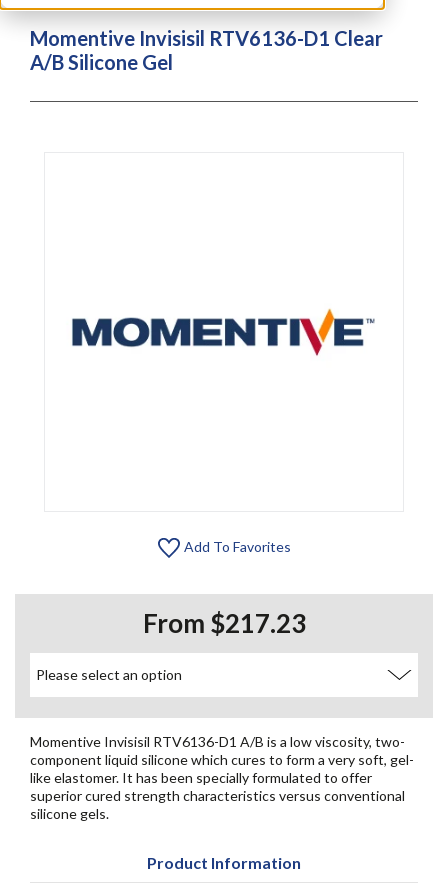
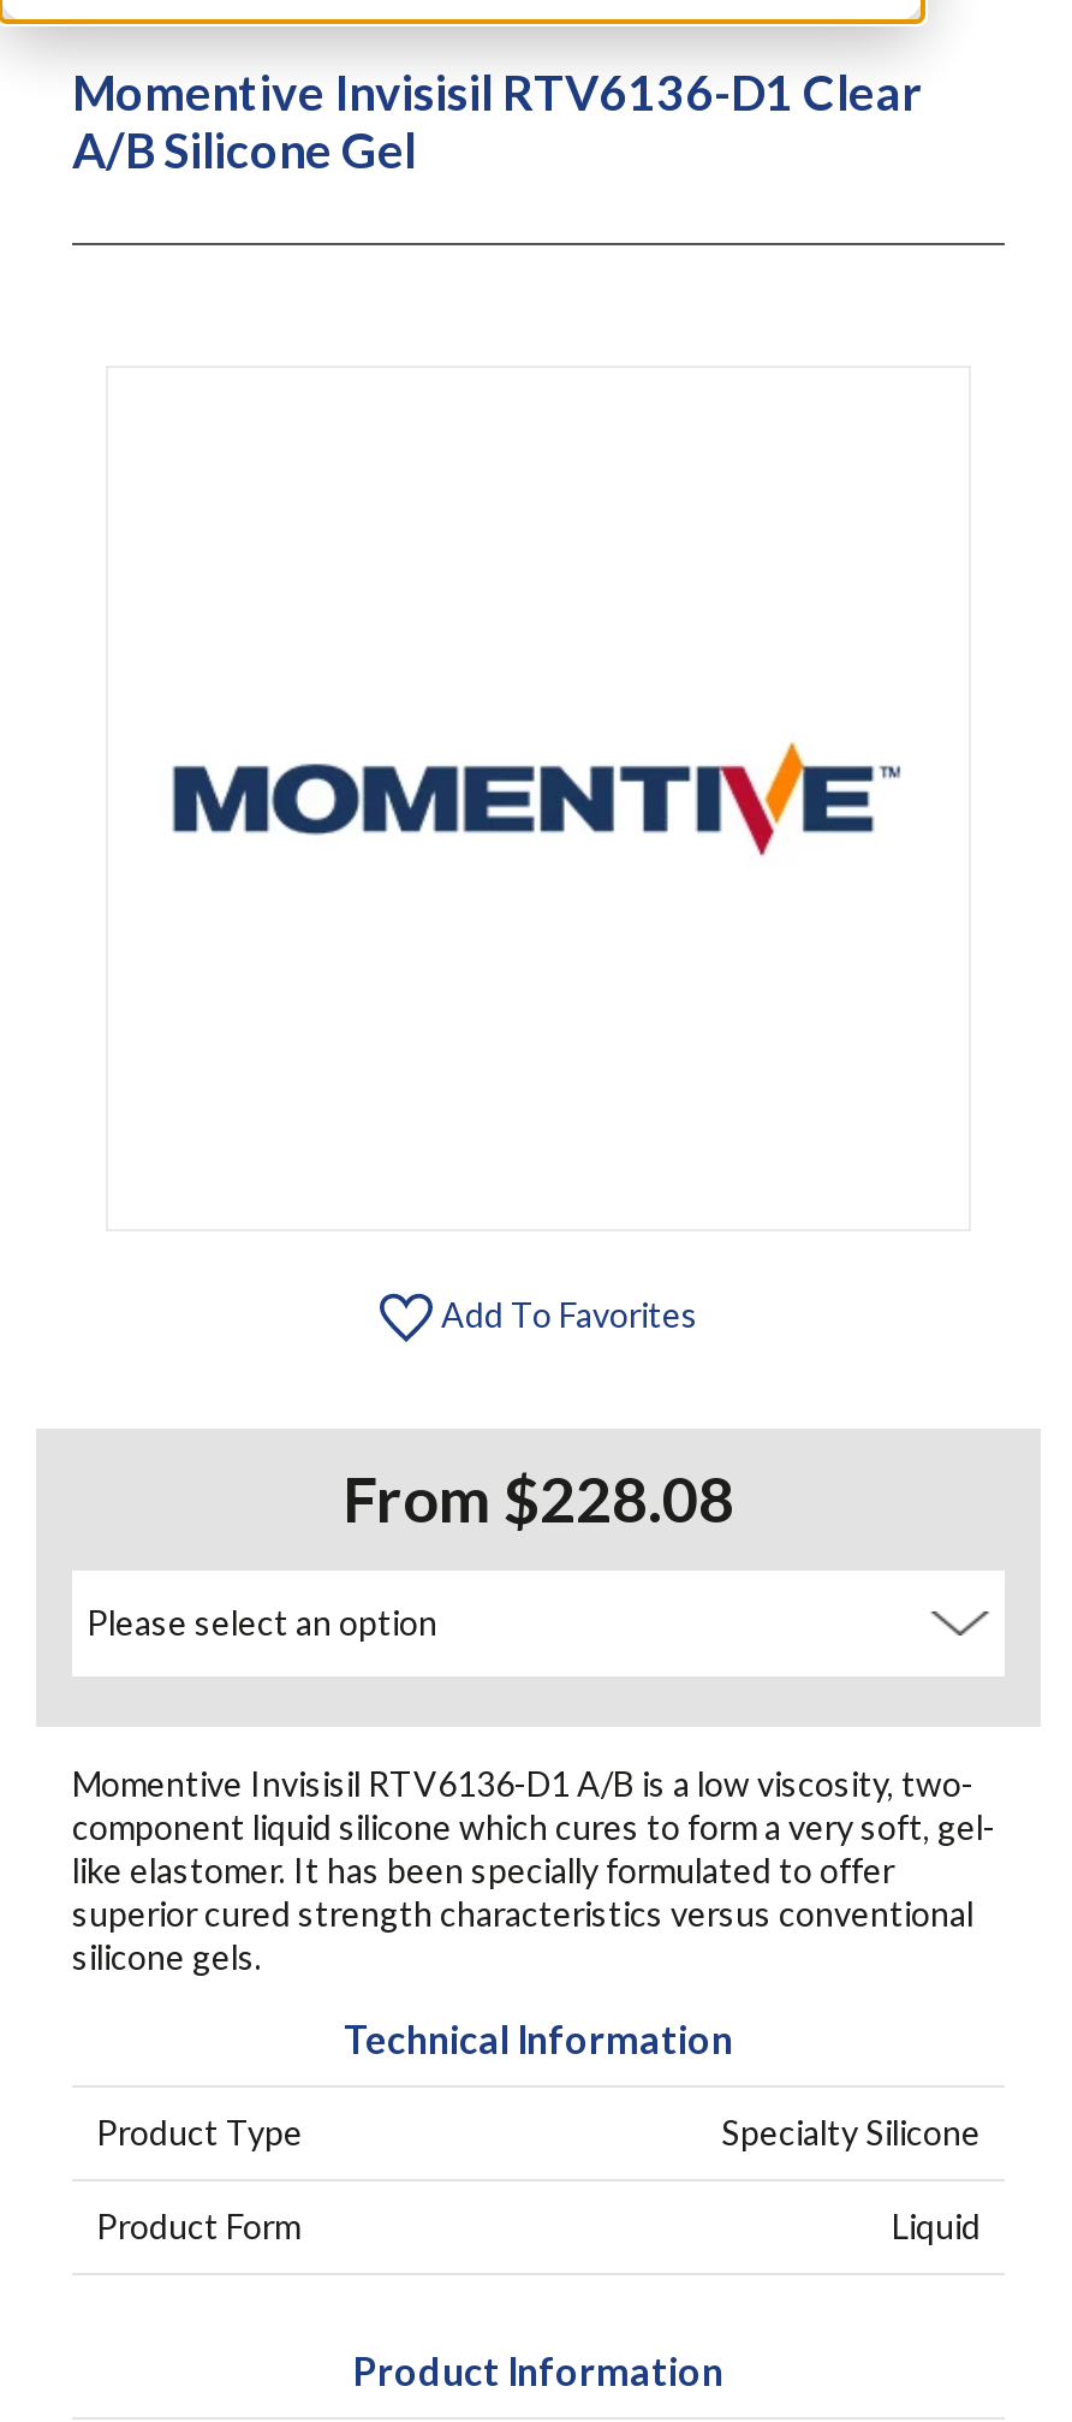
- From $217.23
+ From $228.08

+ Technical Information
+ Product Type
+ Specialty Silicone
+ Product Form
+ Liquid
